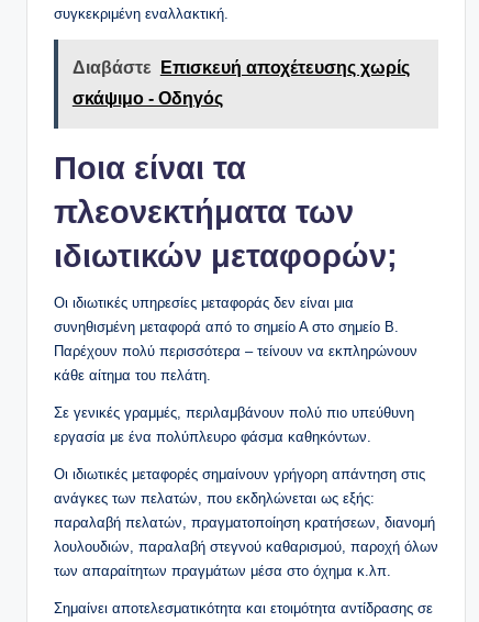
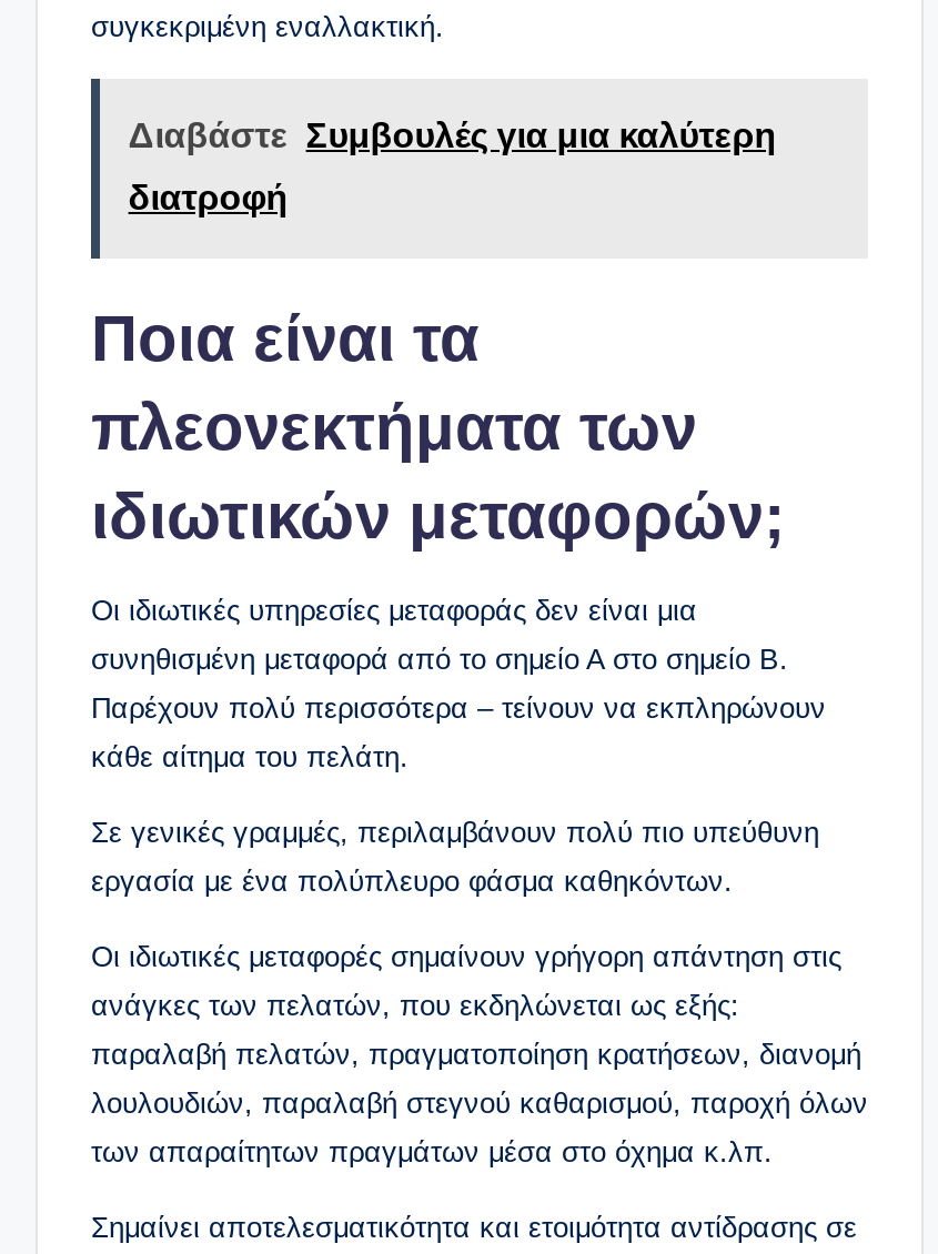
- Διαβάστε Επισκευή αποχέτευσης χωρίς
+ Διαβάστε Συμβουλές για μια καλύτερη

- σκάψιμο - Οδηγός
+ διατροφή
